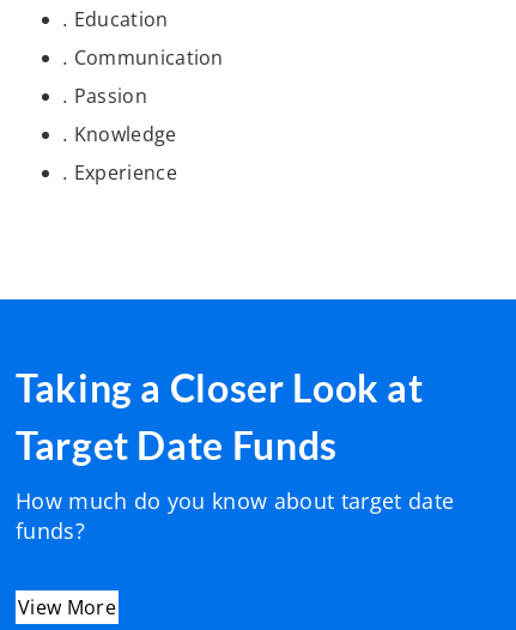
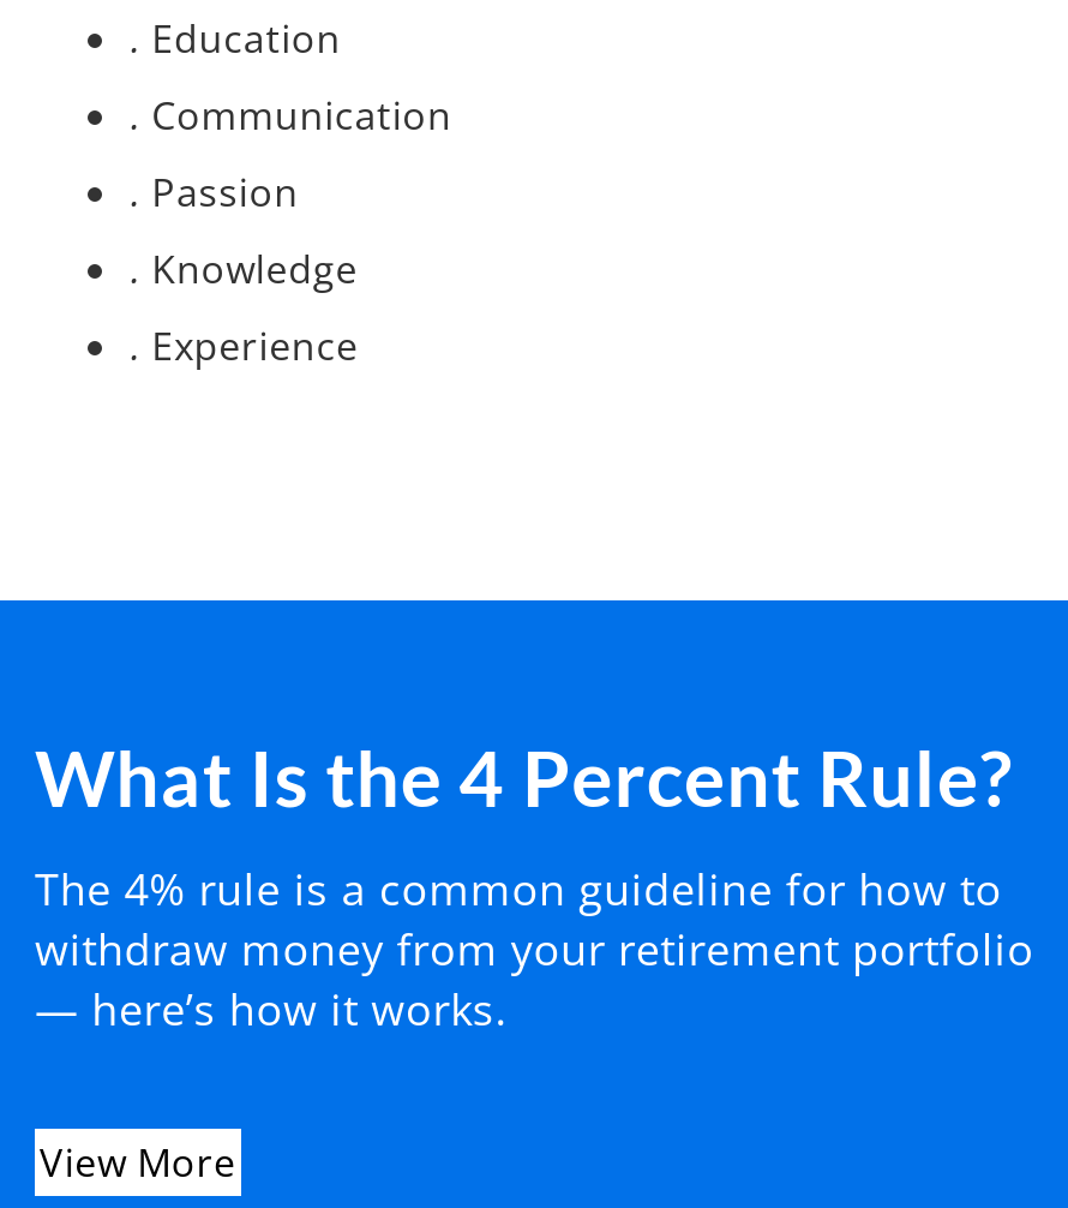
- Taking a Closer Look at
- Target Date Funds
- How much do you know about target date
- funds?
+ What Is the 4 Percent Rule?
+ The 4% rule is a common guideline for how to
+ withdraw money from your retirement portfolio
+ — here’s how it works.
